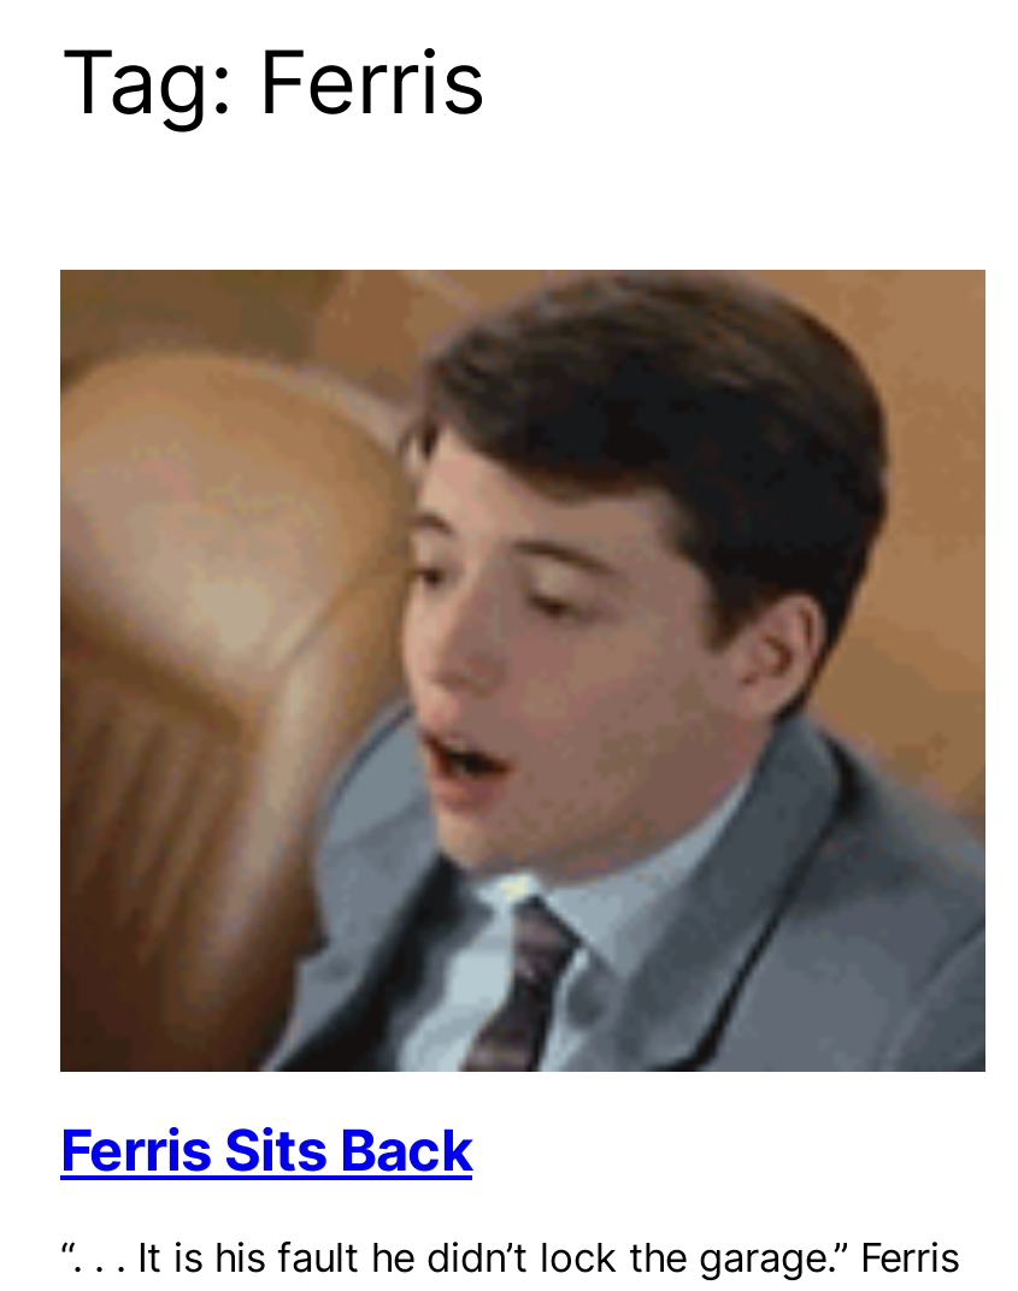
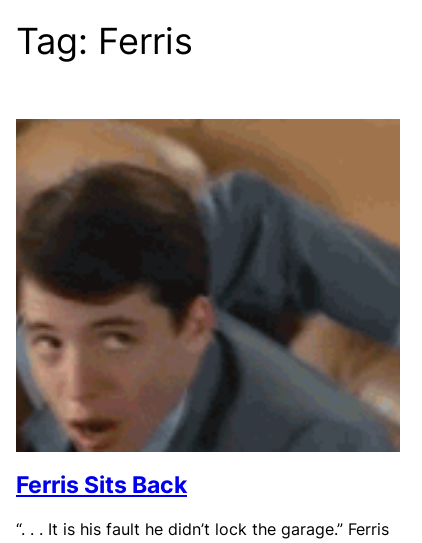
- [image]
+ [image]
